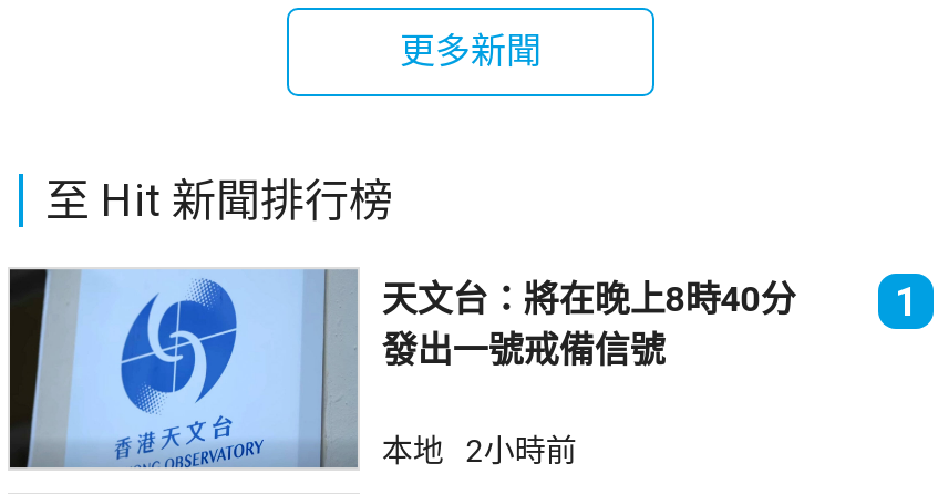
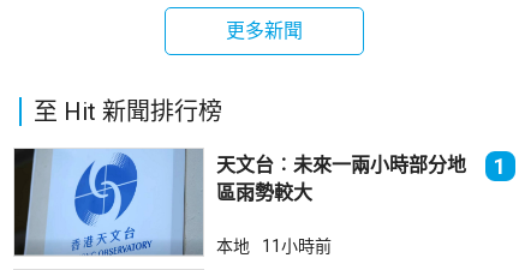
- 天文台：將在晚上8時40分
- 發出一號戒備信號
+ 天文台︰未來一兩小時部分地
+ 區雨勢較大

- 本地 2小時前
+ 本地 11小時前
